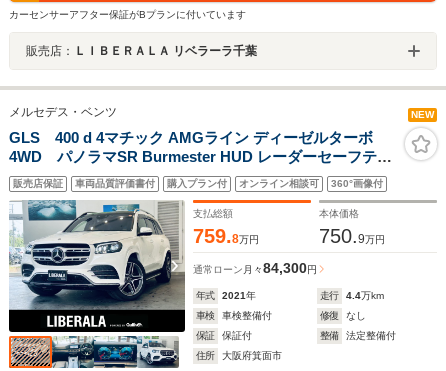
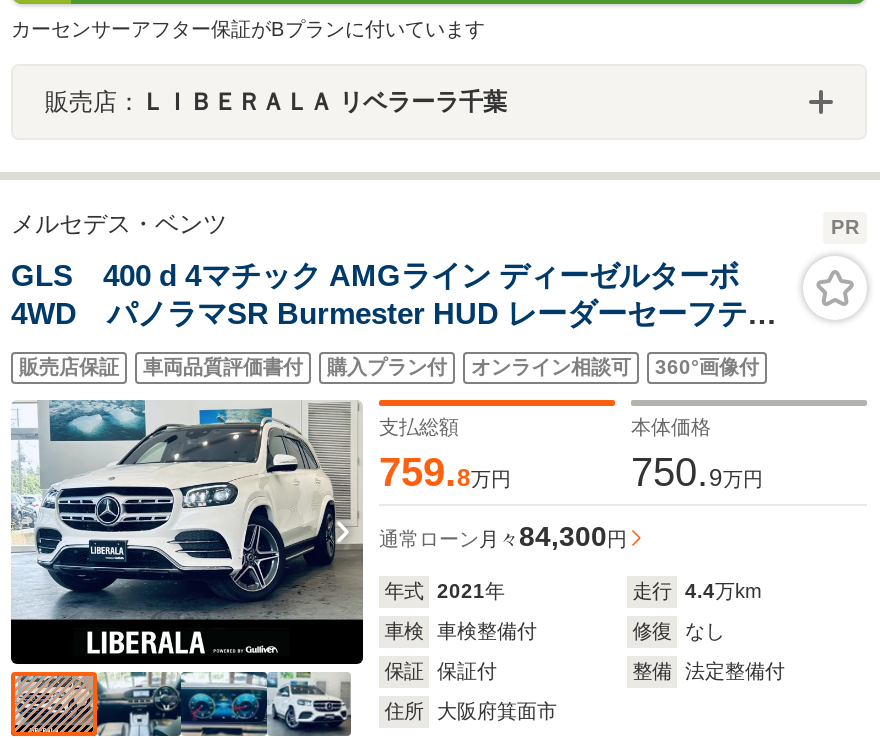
- NEW
+ PR
